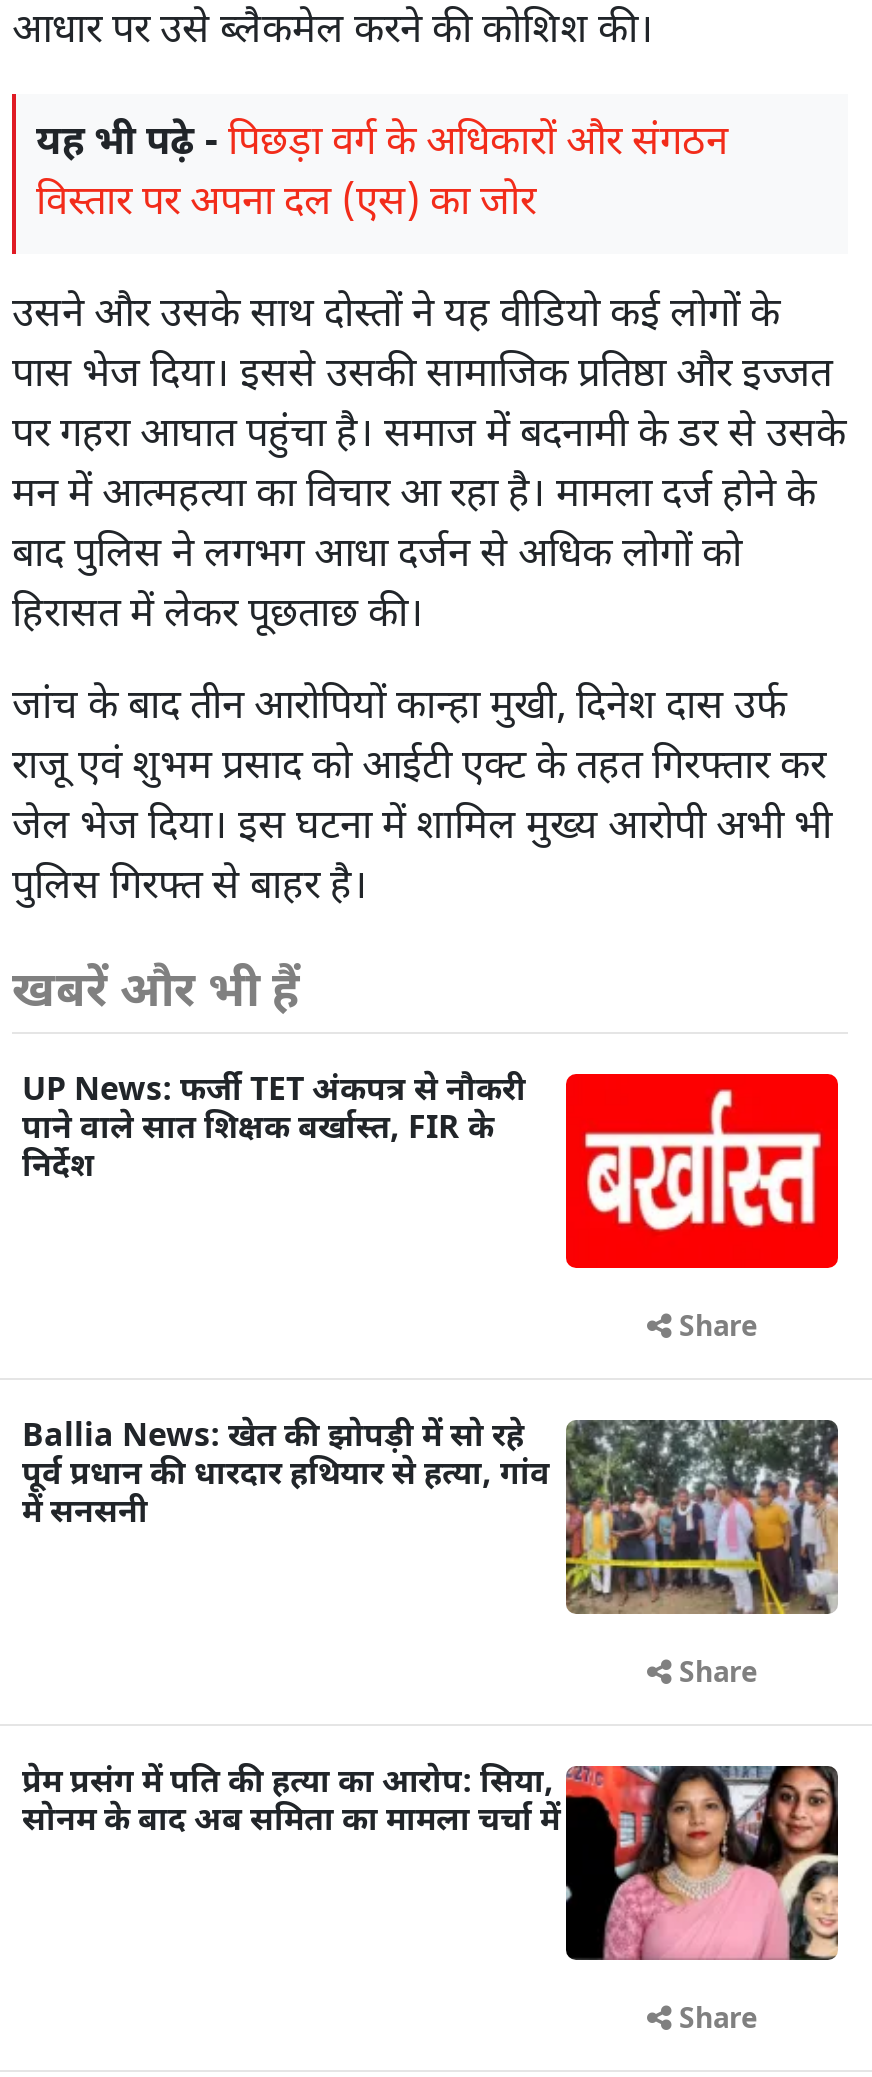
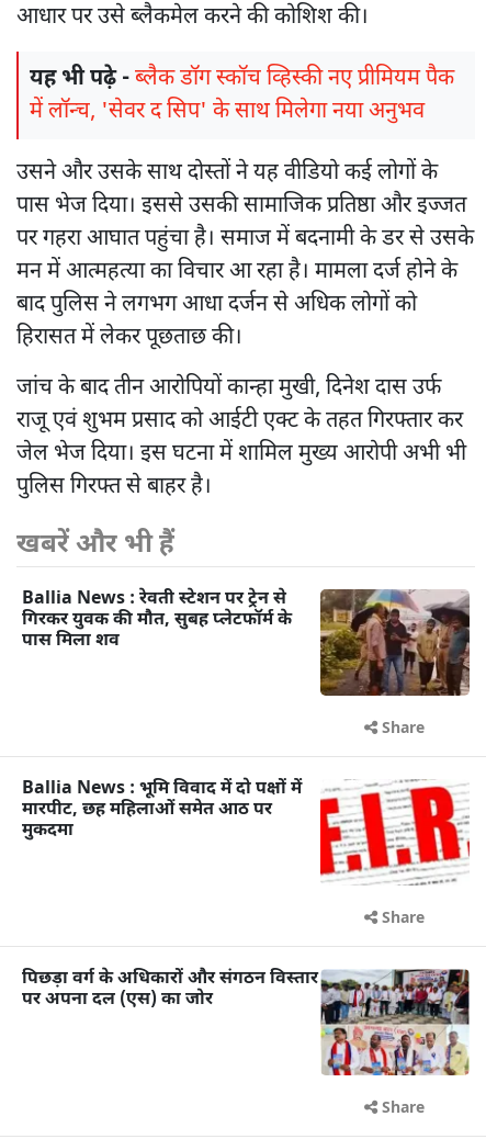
- यह भी पढ़े - पिछड़ा वर्ग के अधिकारों और संगठन
- विस्तार पर अपना दल (एस) का जोर
+ यह भी पढ़े - ब्लैक डॉग स्कॉच व्हिस्की नए प्रीमियम पैक
+ में लॉन्च, 'सेवर द सिप' के साथ मिलेगा नया अनुभव

- [image]
- UP News: फर्जी TET अंकपत्र से नौकरी
- पाने वाले सात शिक्षक बर्खास्त, FIR के
- निर्देश
+ [image]
+ Ballia News : रेवती स्टेशन पर ट्रेन से
+ गिरकर युवक की मौत, सुबह प्लेटफॉर्म के
+ पास मिला शव

- [image]
- Ballia News: खेत की झोपड़ी में सो रहे
- पूर्व प्रधान की धारदार हथियार से हत्या, गांव
- में सनसनी
+ [image]
+ Ballia News : भूमि विवाद में दो पक्षों में
+ मारपीट, छह महिलाओं समेत आठ पर
+ मुकदमा

- [image]
- प्रेम प्रसंग में पति की हत्या का आरोप: सिया,
- सोनम के बाद अब समिता का मामला चर्चा में
+ [image]
+ पिछड़ा वर्ग के अधिकारों और संगठन विस्तार
+ पर अपना दल (एस) का जोर
